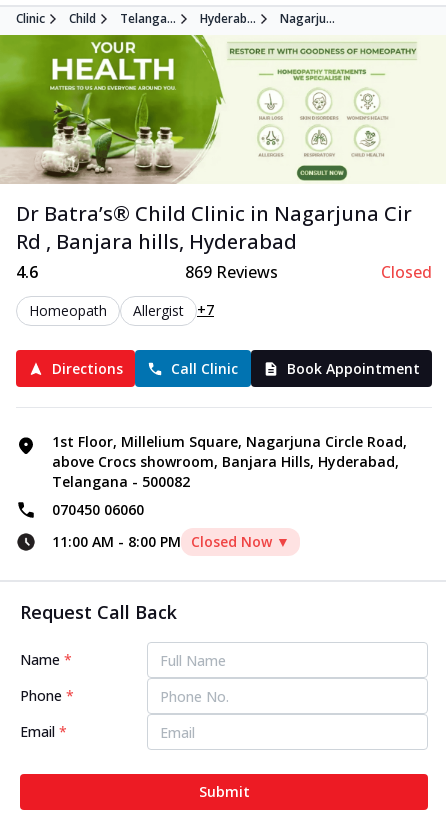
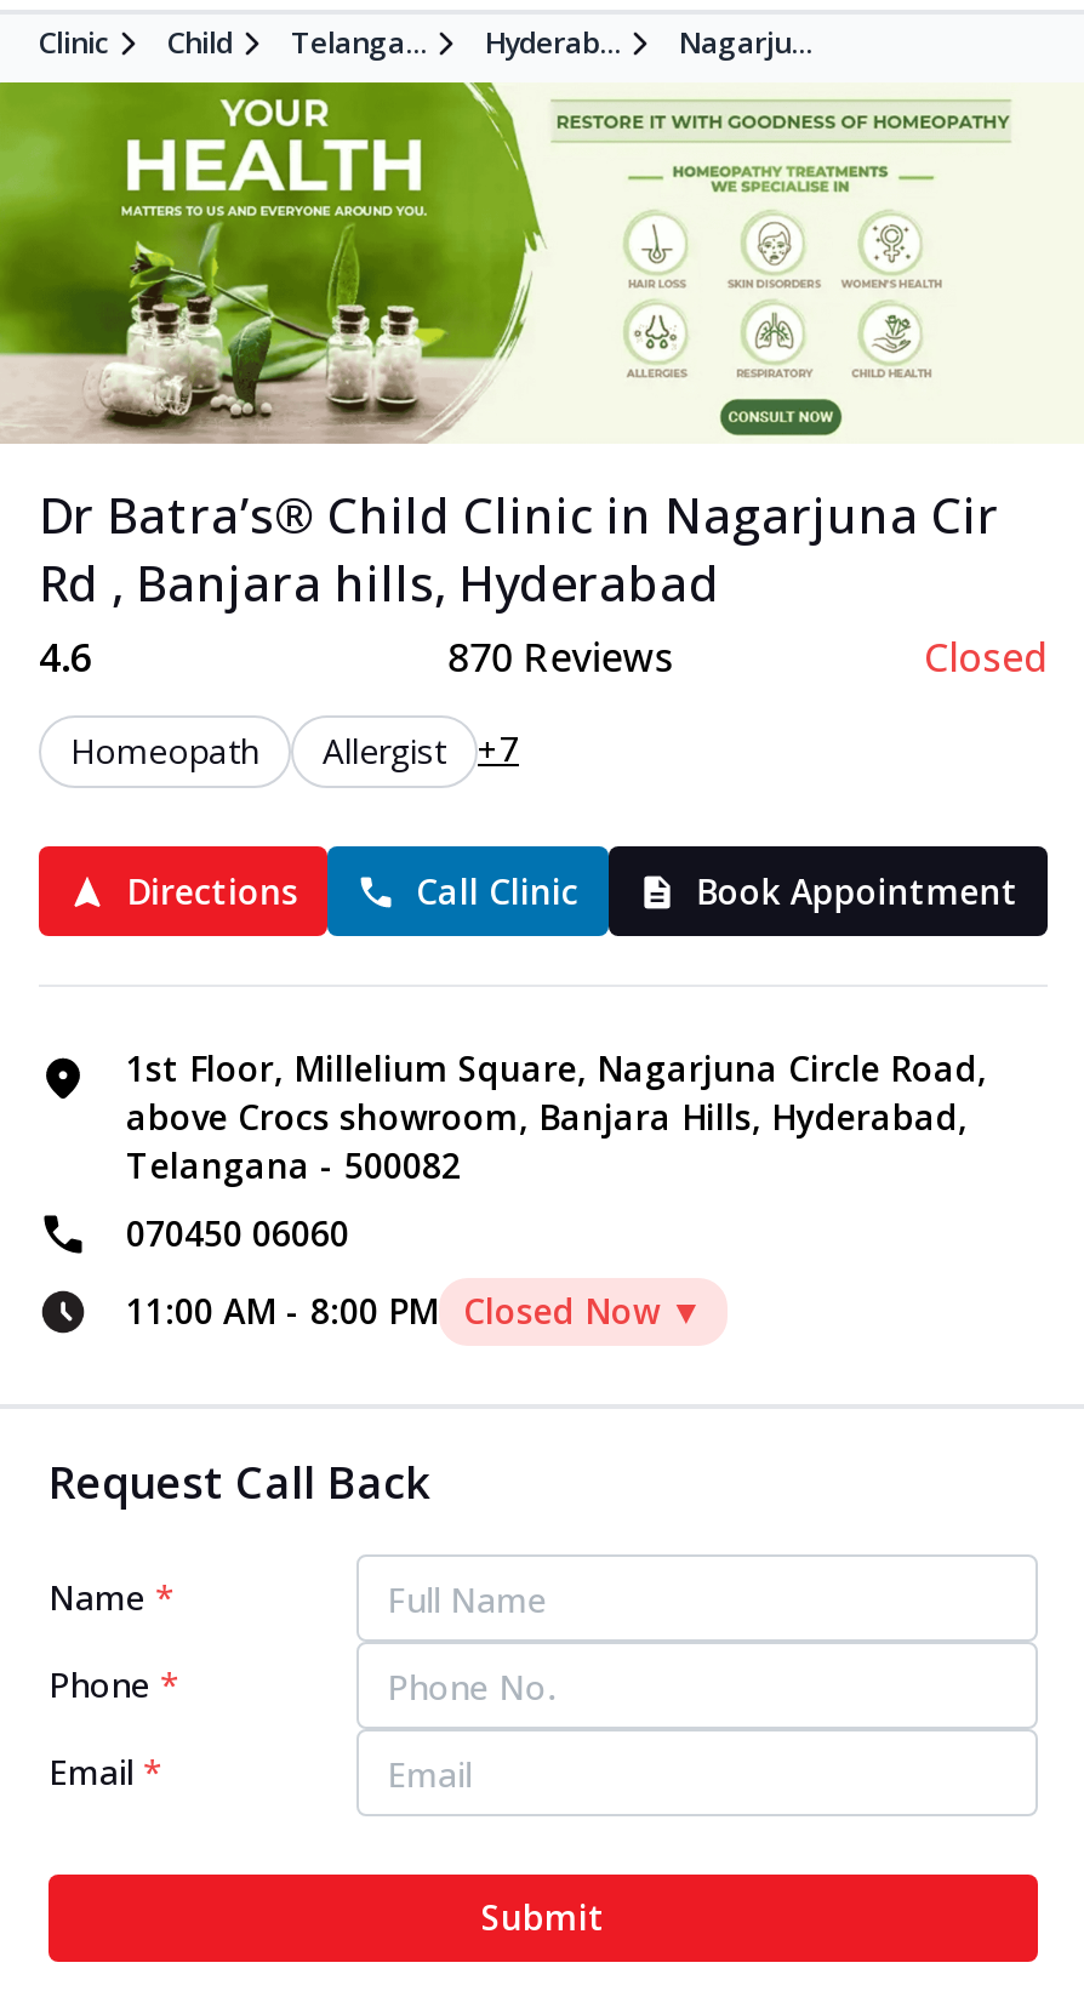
- 869 Reviews
+ 870 Reviews
